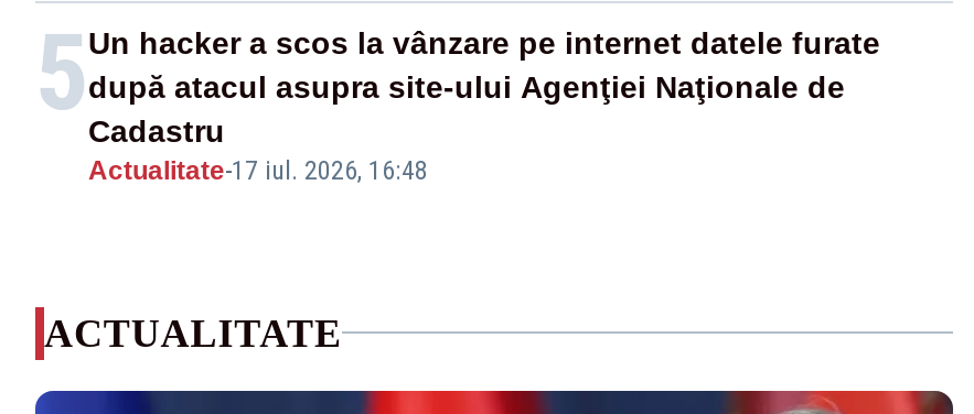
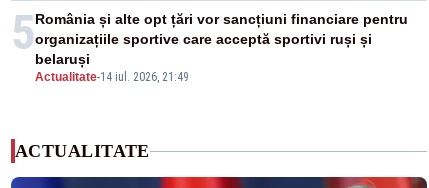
- Un hacker a scos la vânzare pe internet datele furate
- după atacul asupra site-ului Agenţiei Naţionale de
- Cadastru
+ România și alte opt țări vor sancțiuni financiare pentru
+ organizațiile sportive care acceptă sportivi ruși și
+ belaruși

- Actualitate-17 iul. 2026, 16:48
+ Actualitate-14 iul. 2026, 21:49
